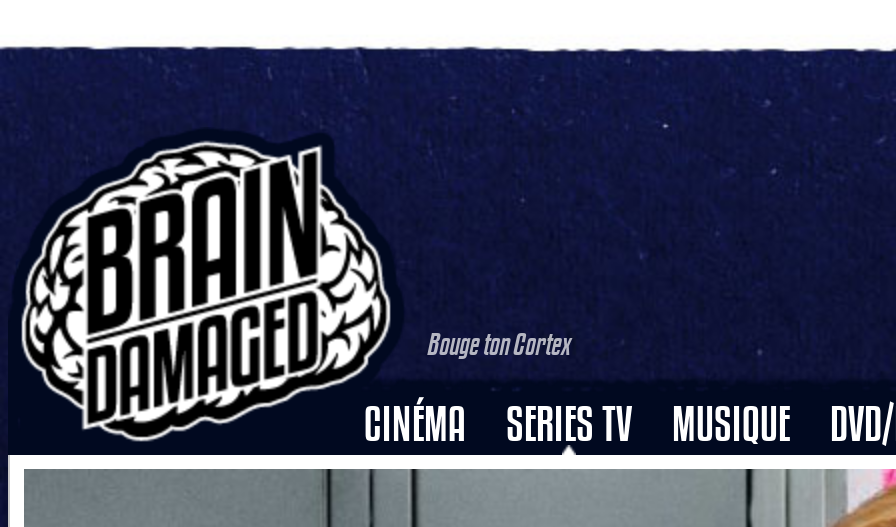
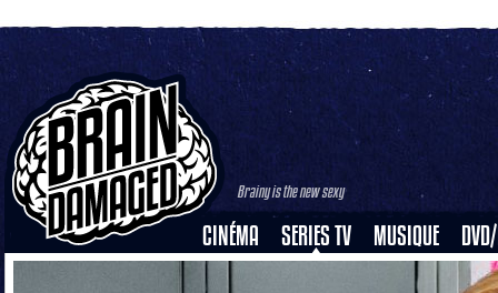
- Bouge ton Cortex
+ Brainy is the new sexy
